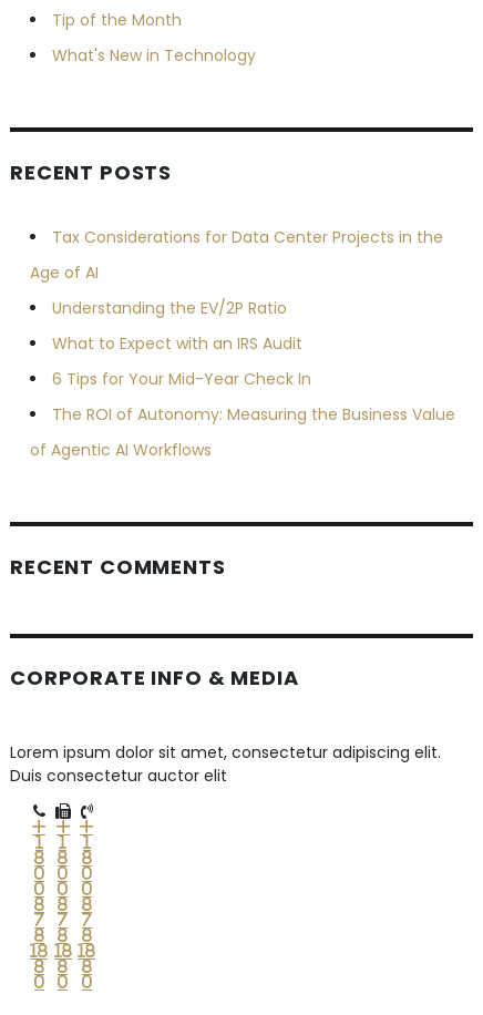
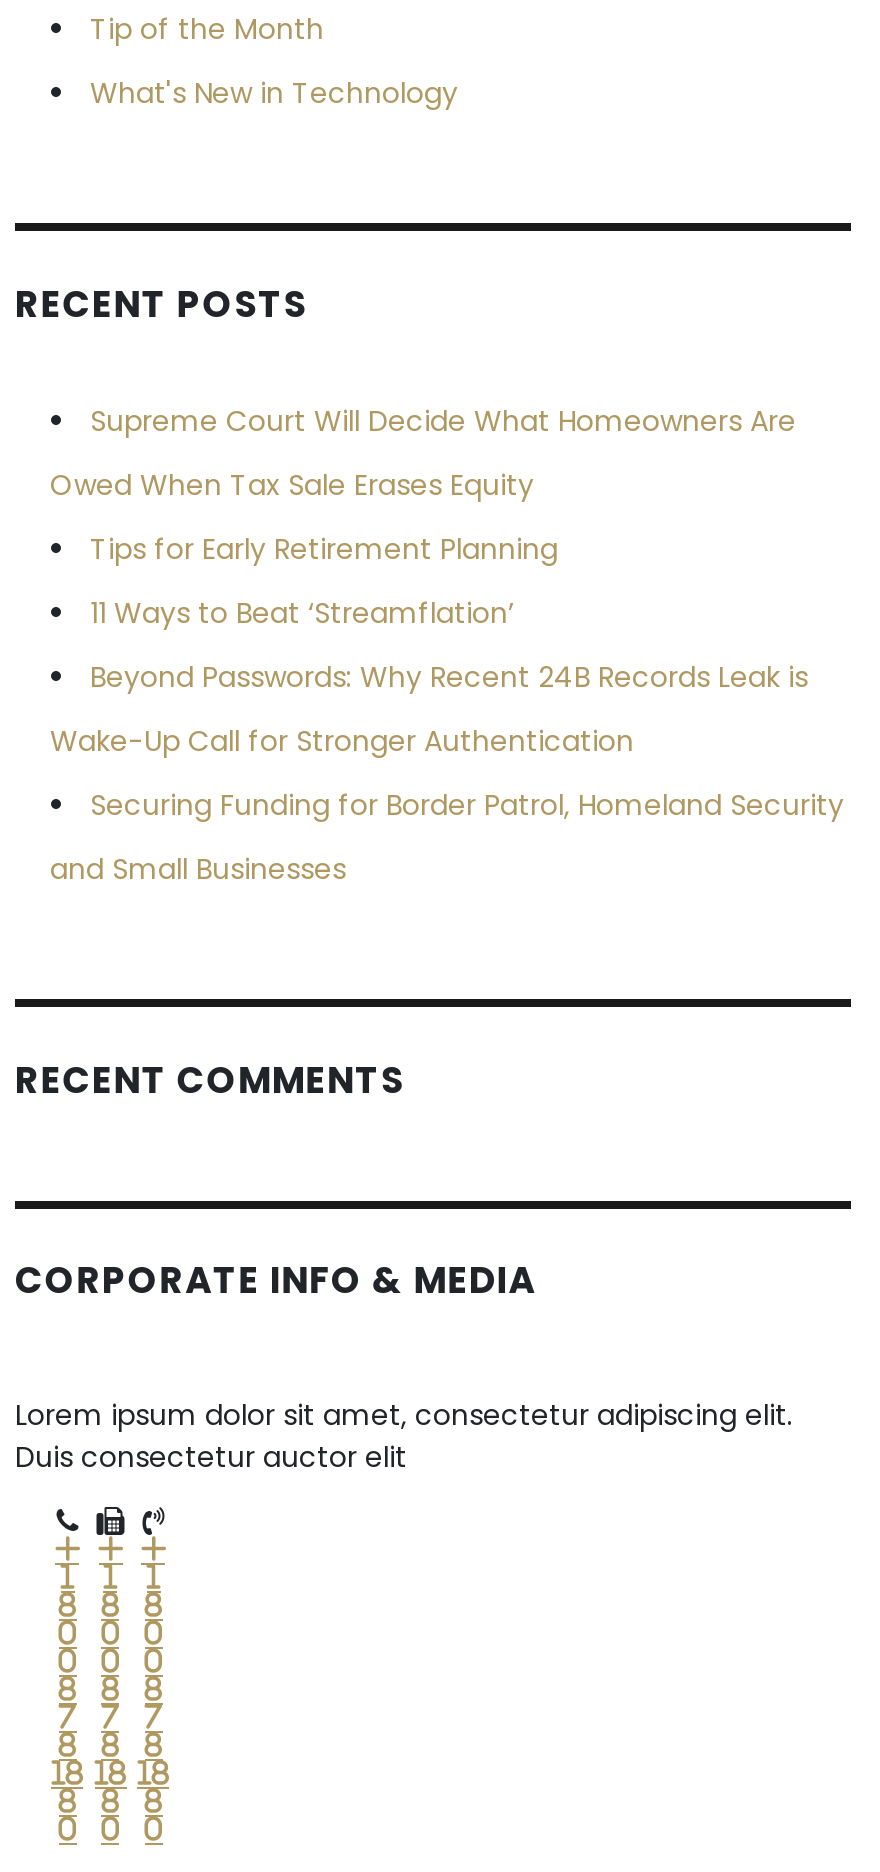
- Tax Considerations for Data Center Projects in the
- Age of AI
- Understanding the EV/2P Ratio
- What to Expect with an IRS Audit
- 6 Tips for Your Mid-Year Check In
- The ROI of Autonomy: Measuring the Business Value
- of Agentic AI Workflows
+ Supreme Court Will Decide What Homeowners Are
+ Owed When Tax Sale Erases Equity
+ Tips for Early Retirement Planning
+ 11 Ways to Beat ‘Streamflation’
+ Beyond Passwords: Why Recent 24B Records Leak is
+ Wake-Up Call for Stronger Authentication
+ Securing Funding for Border Patrol, Homeland Security
+ and Small Businesses
